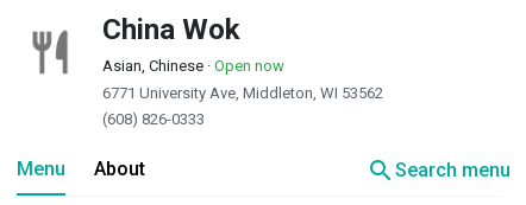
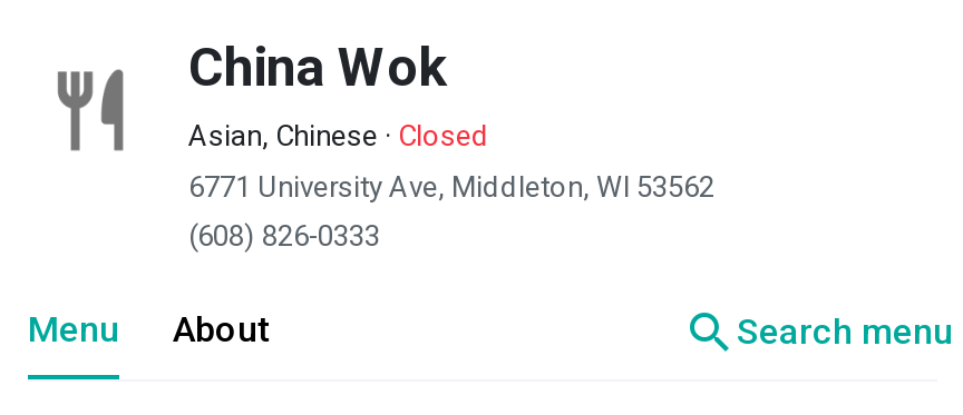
- Asian, Chinese · Open now
+ Asian, Chinese · Closed
